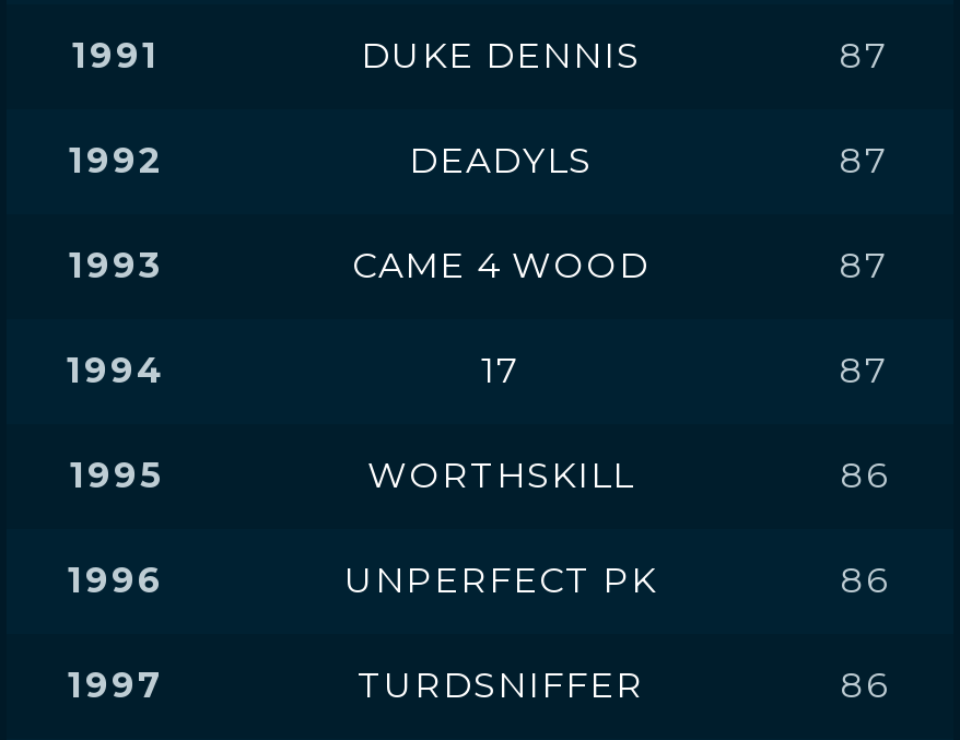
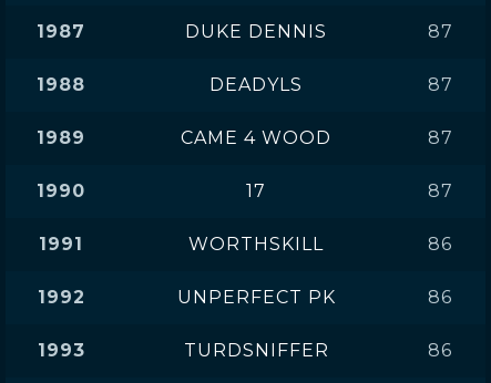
- 1991
+ 1987

- 1992
+ 1988

- 1993
+ 1989

- 1994
+ 1990

- 1995
+ 1991

- 1996
+ 1992

- 1997
+ 1993
